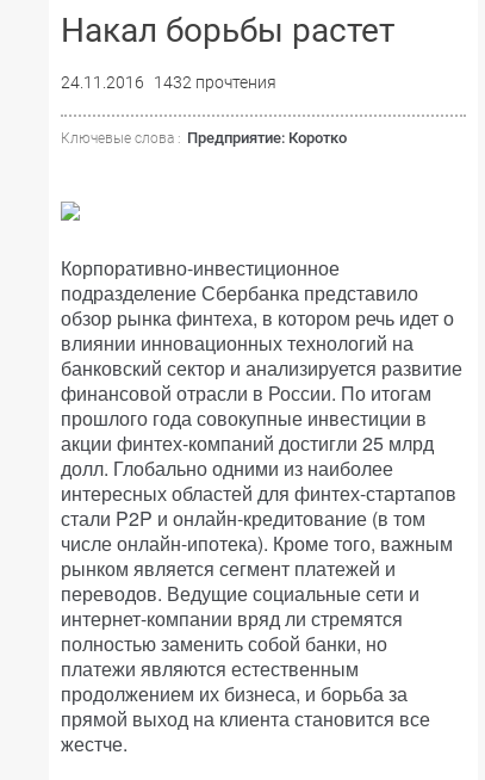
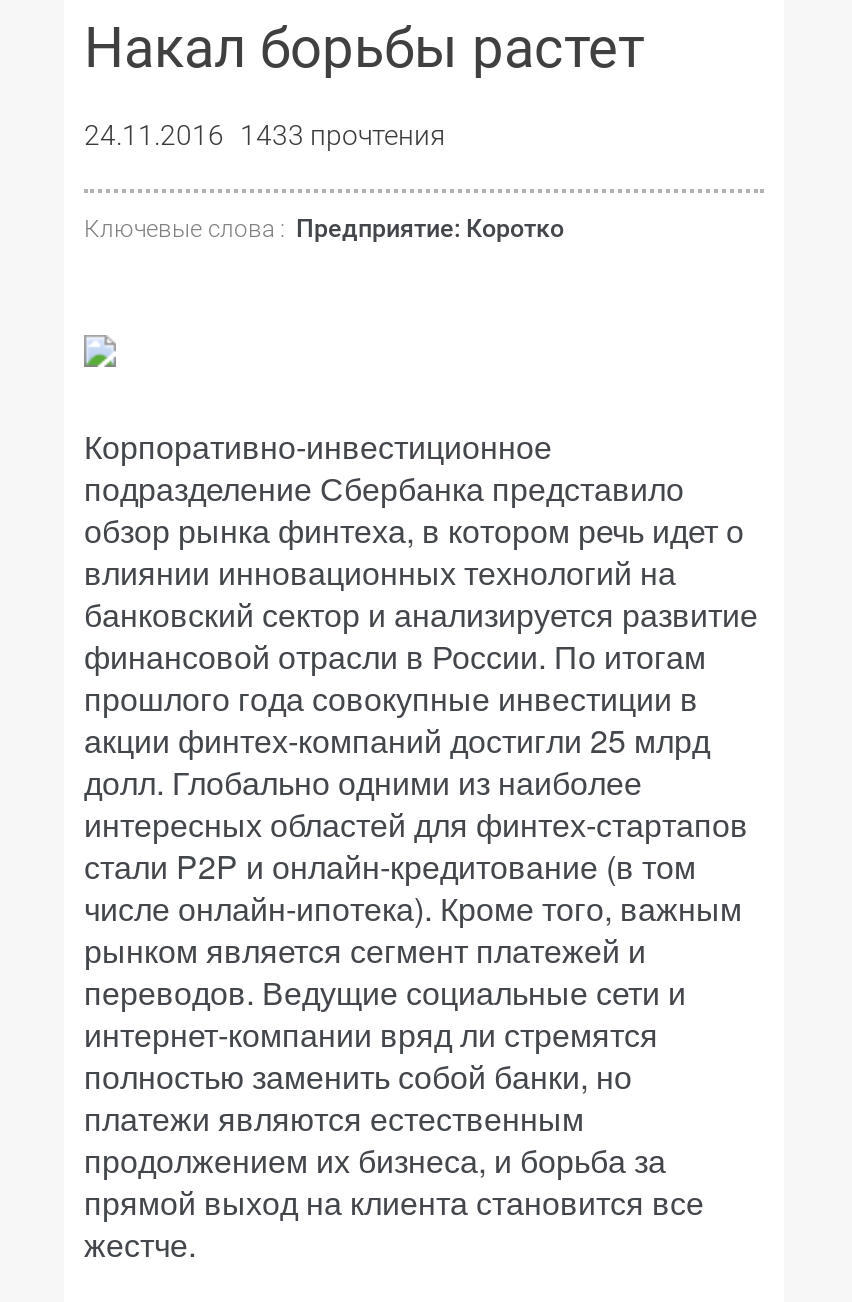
- 24.11.2016 1432 прочтения
+ 24.11.2016 1433 прочтения
